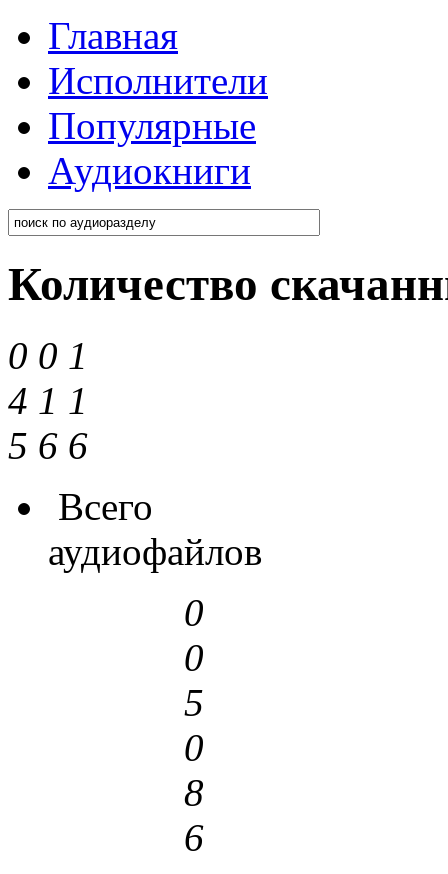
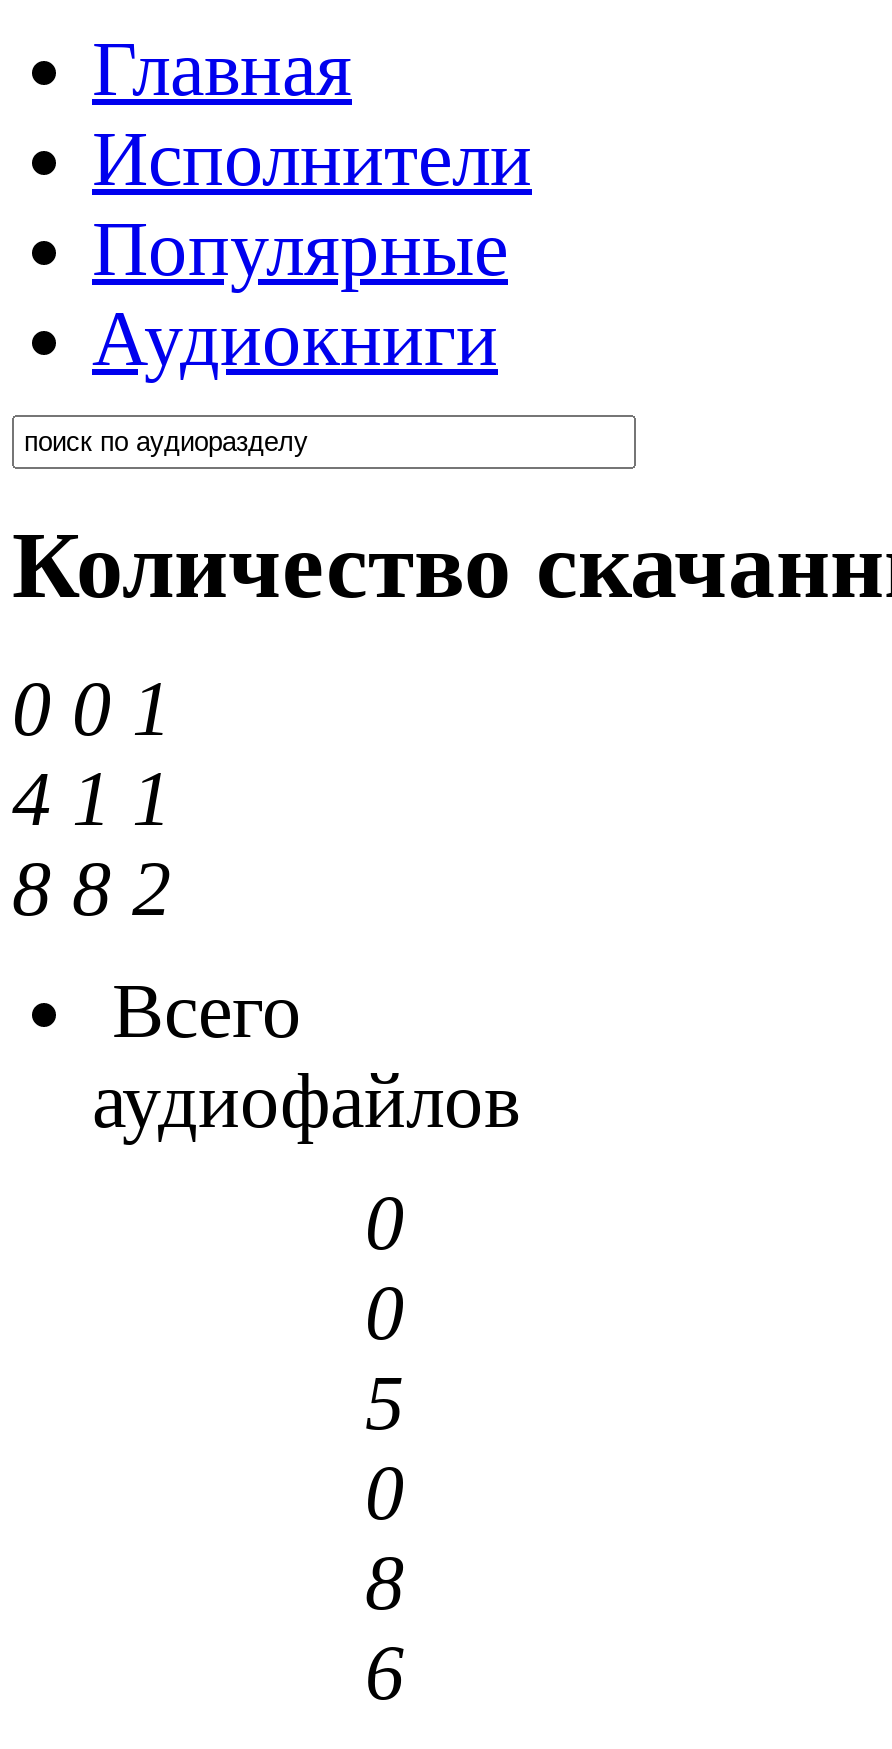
- 5 6 6
+ 8 8 2
